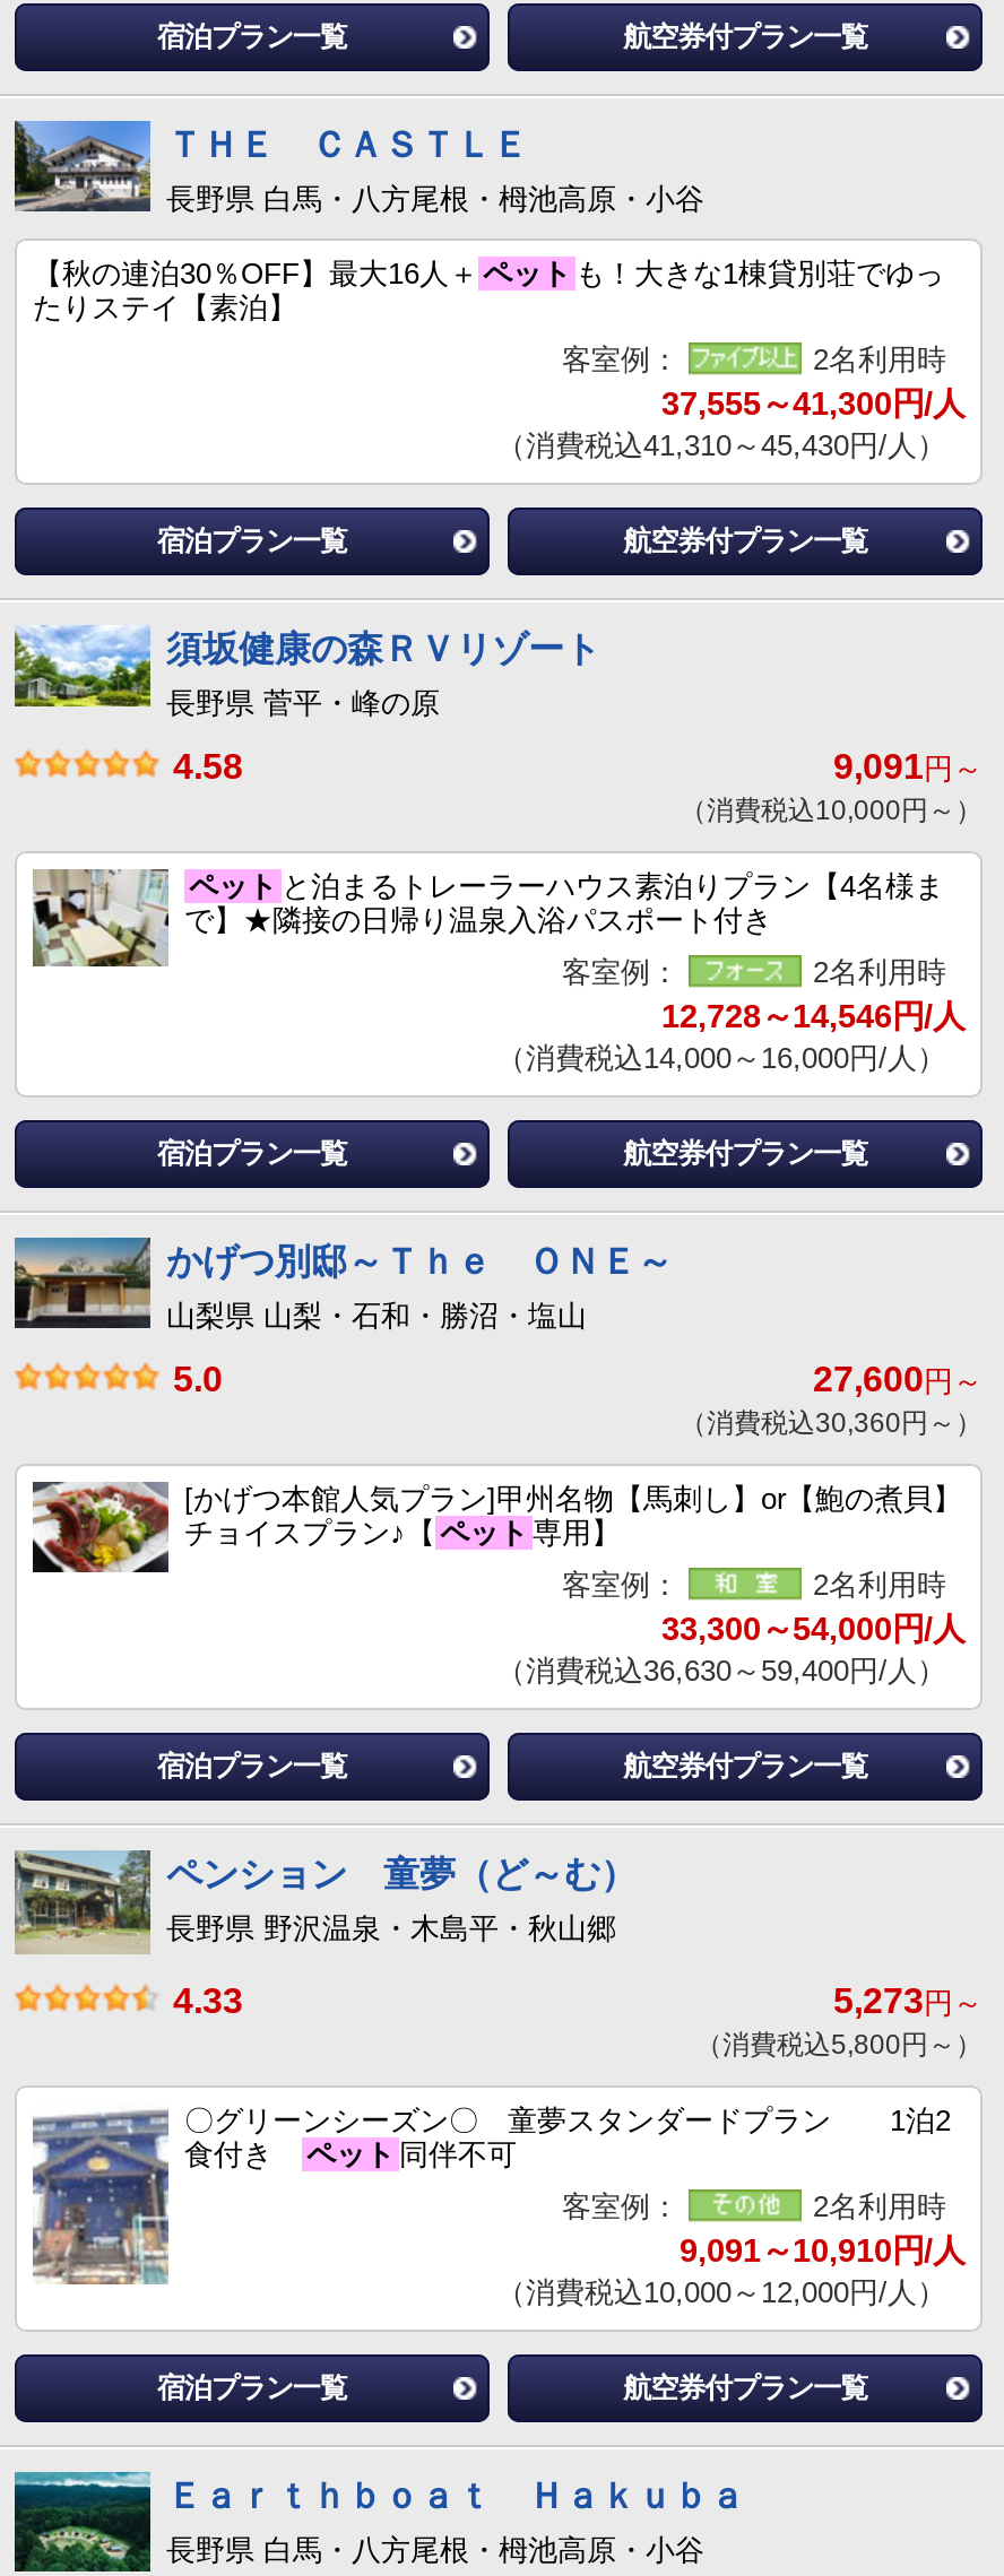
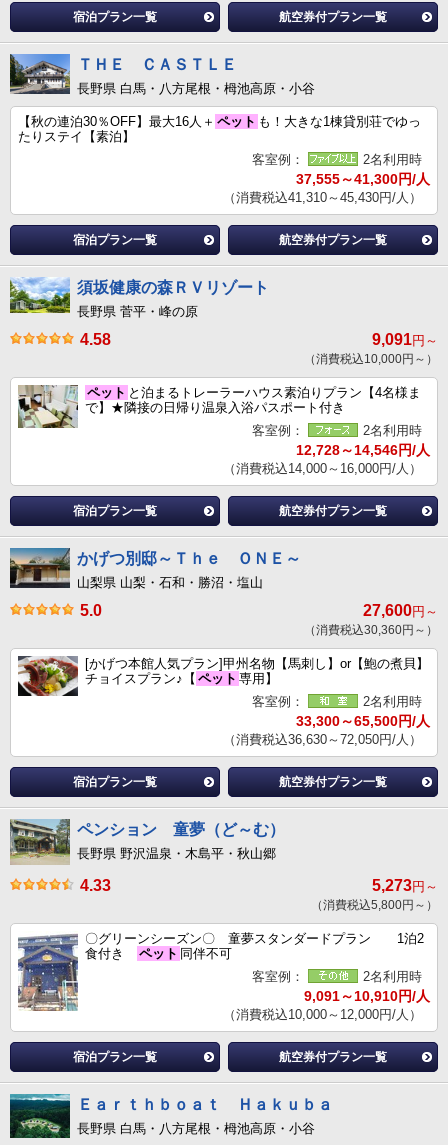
- 33,300～54,000円/人
+ 33,300～65,500円/人

- （消費税込36,630～59,400円/人）
+ （消費税込36,630～72,050円/人）
